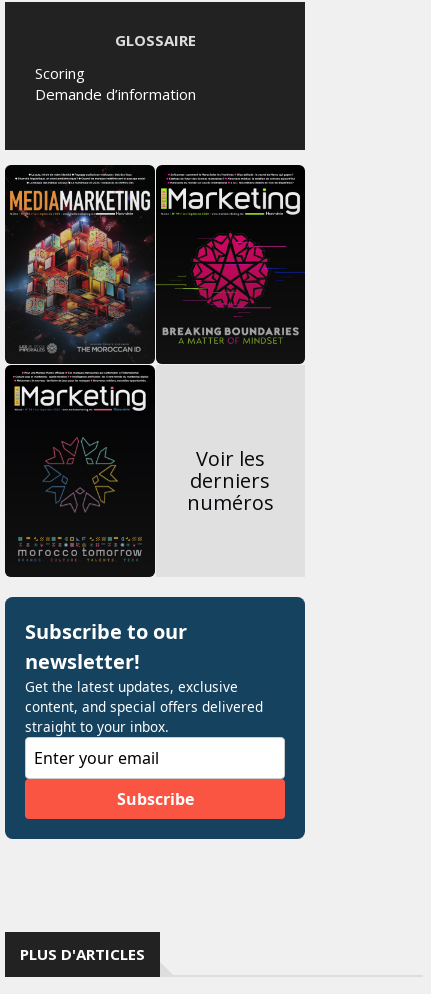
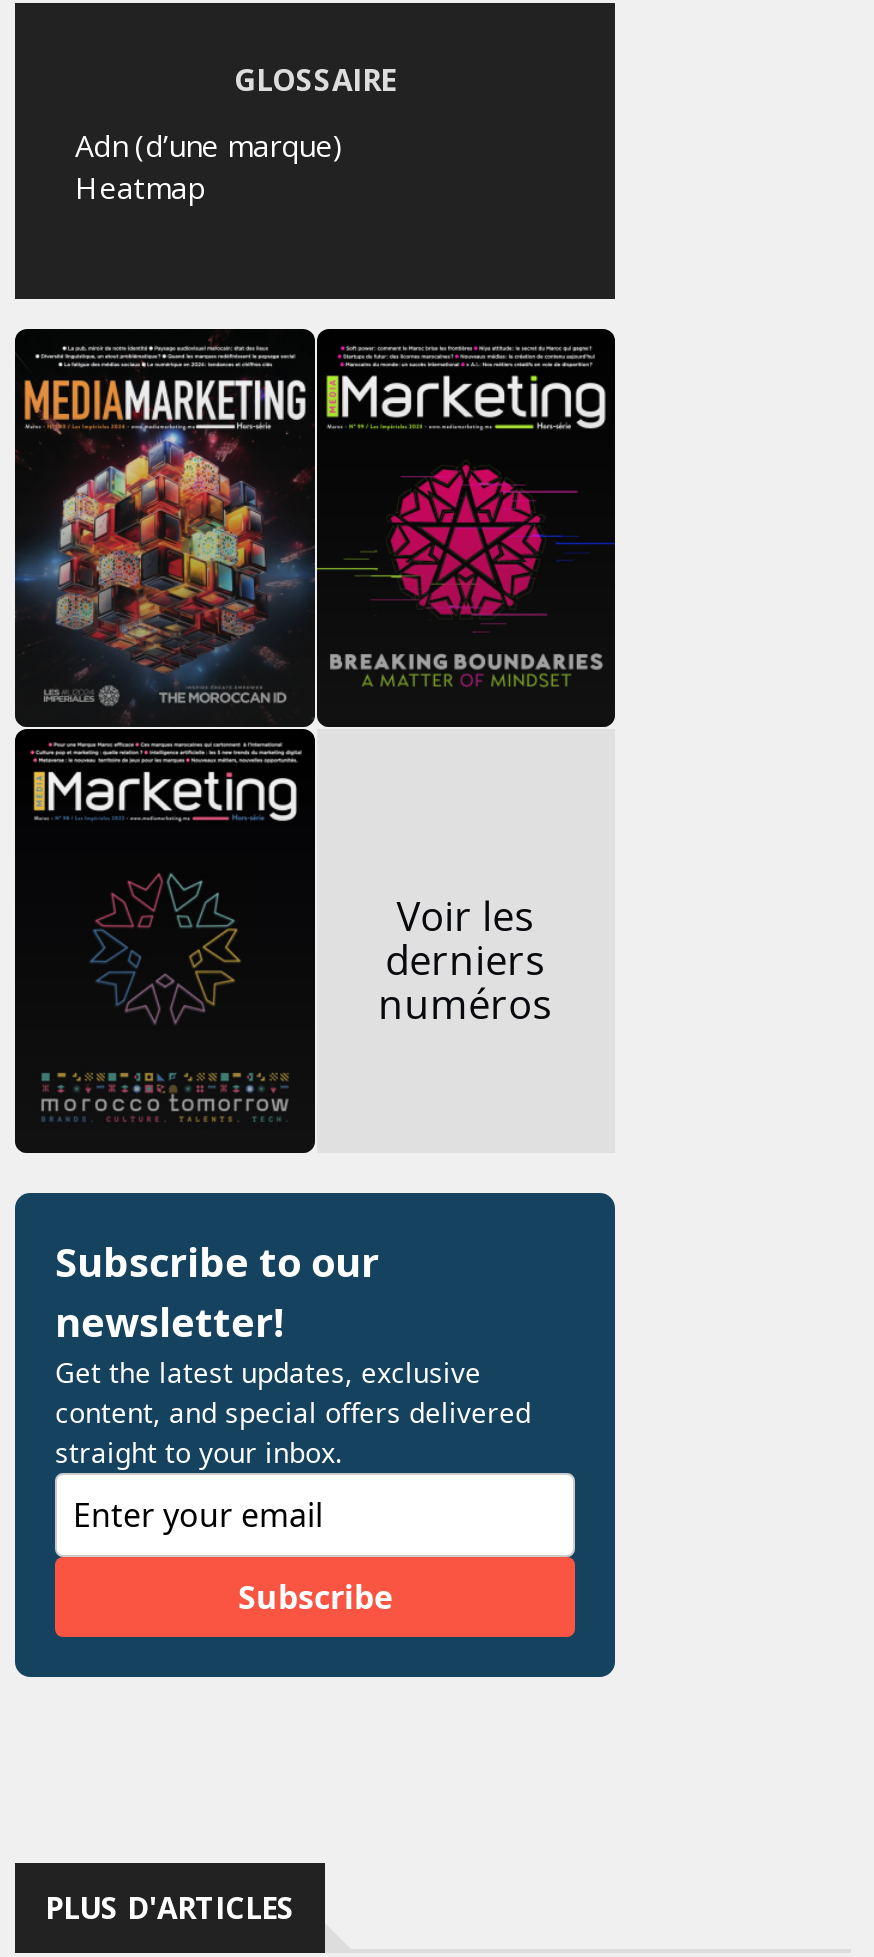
- Scoring
- Demande d’information
+ Adn (d’une marque)
+ Heatmap
